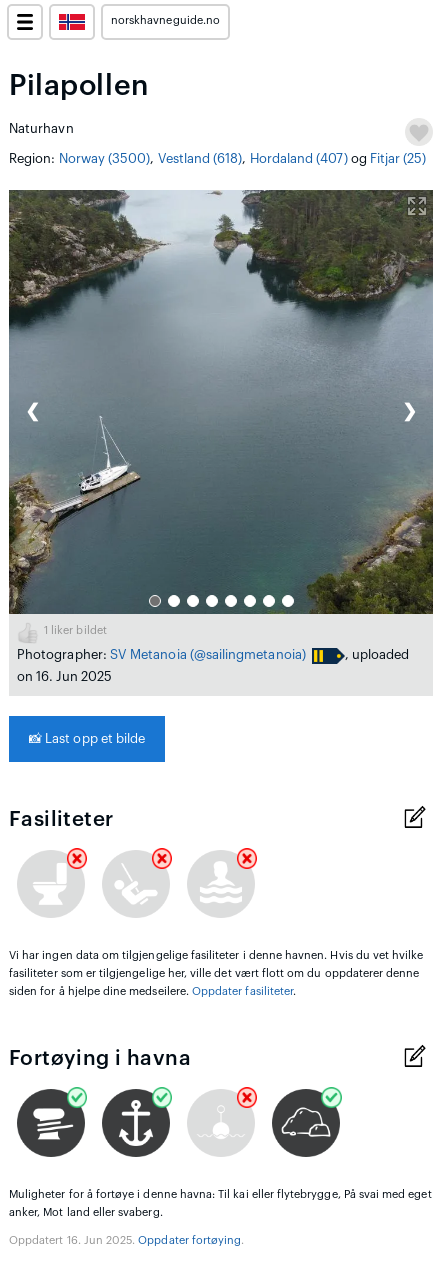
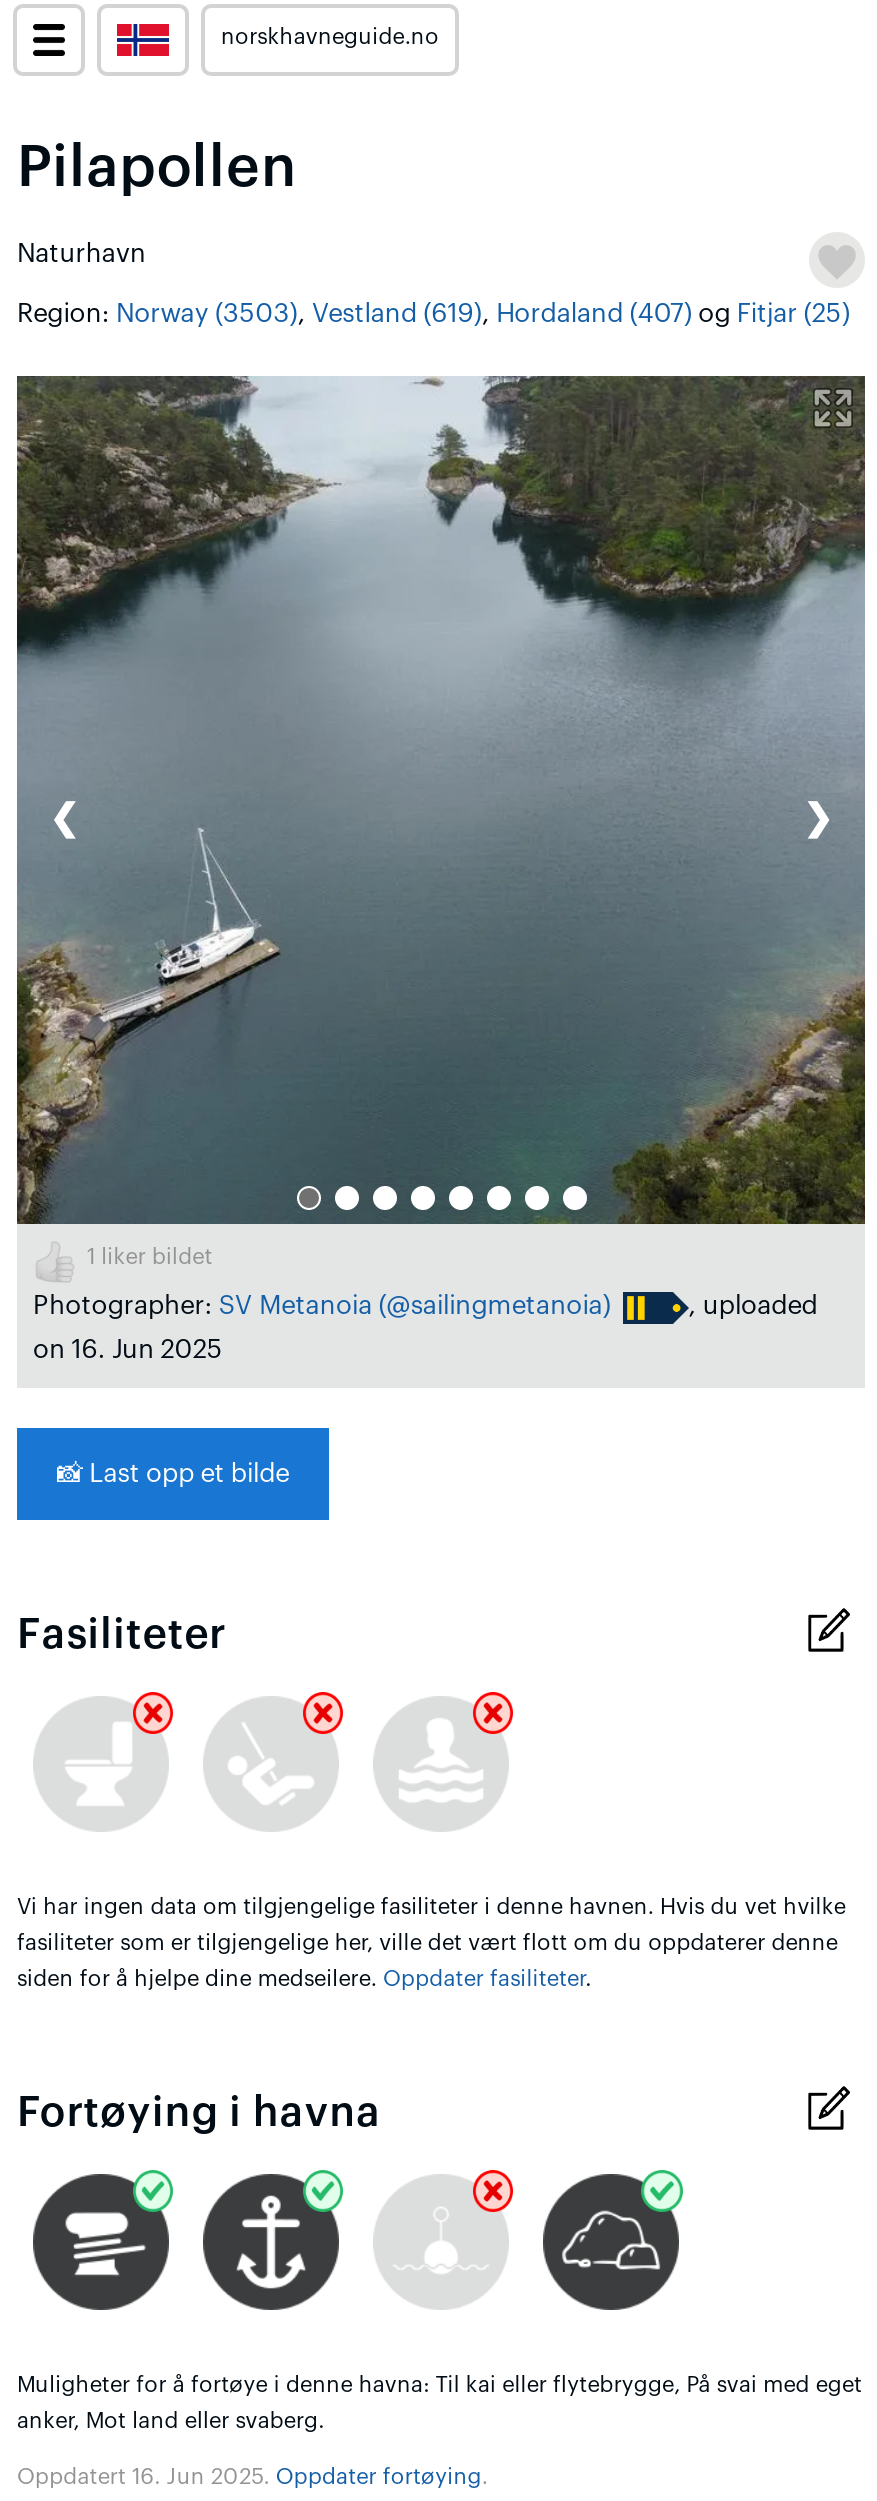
- Region: Norway (3500), Vestland (618), Hordaland (407) og Fitjar (25)
+ Region: Norway (3503), Vestland (619), Hordaland (407) og Fitjar (25)
